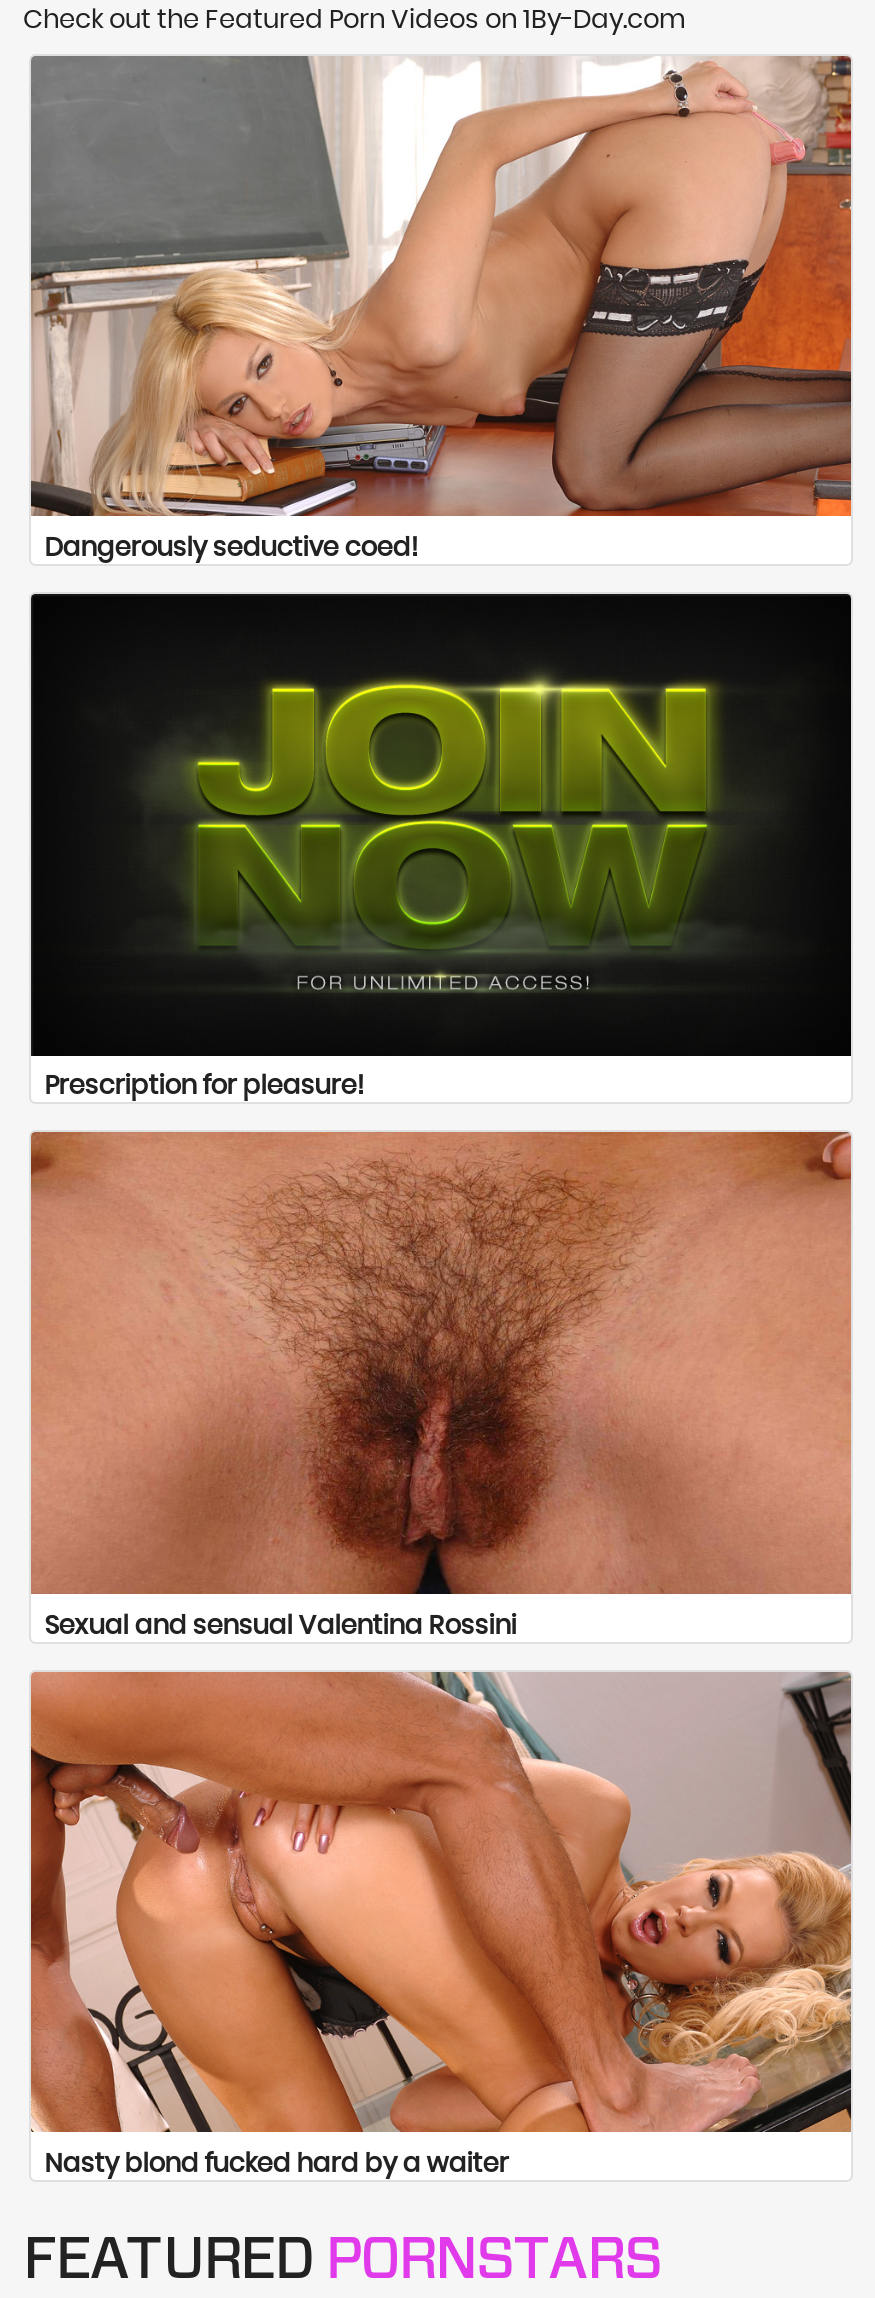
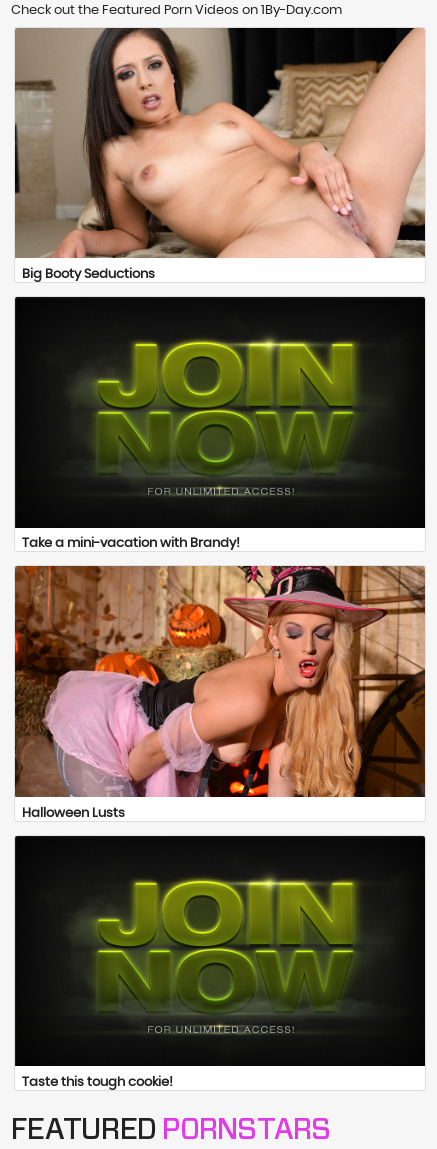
- [image]
- Dangerously seductive coed!
+ [image]
+ Big Booty Seductions

- Prescription for pleasure!
+ Take a mini-vacation with Brandy!

- [image]
- Sexual and sensual Valentina Rossini
+ [image]
+ Halloween Lusts

- [image]
- Nasty blond fucked hard by a waiter
+ [image]
+ Taste this tough cookie!
